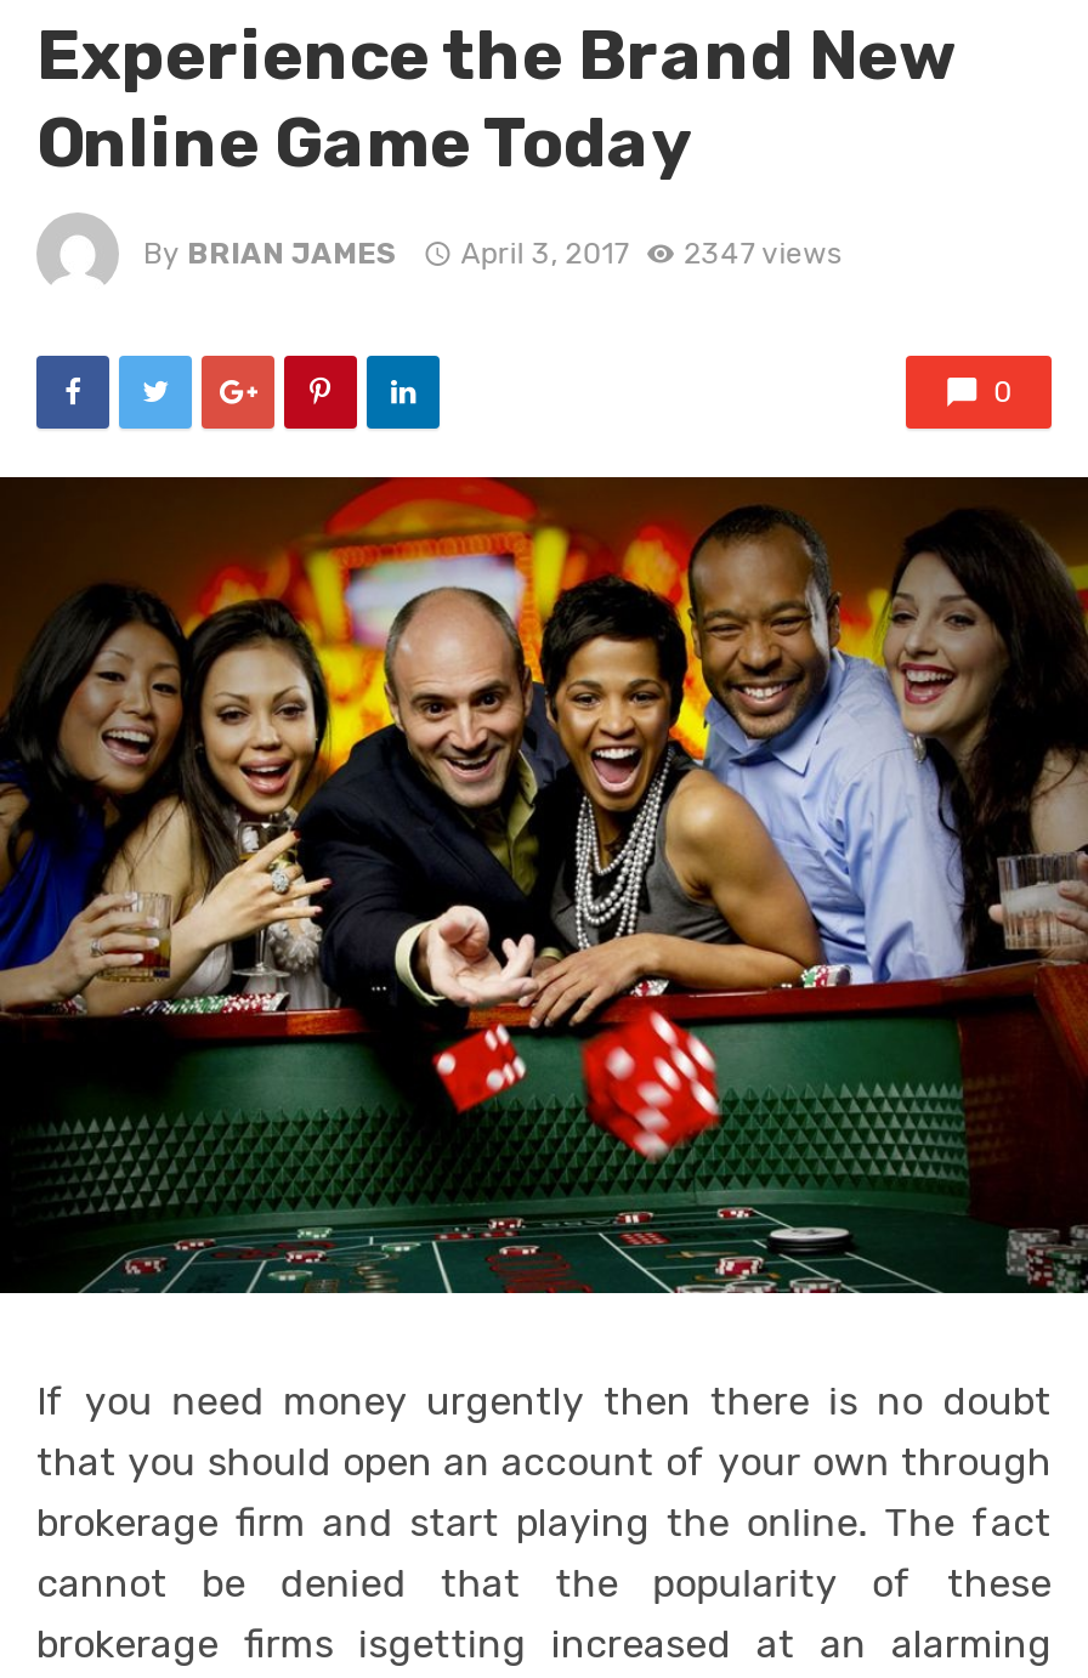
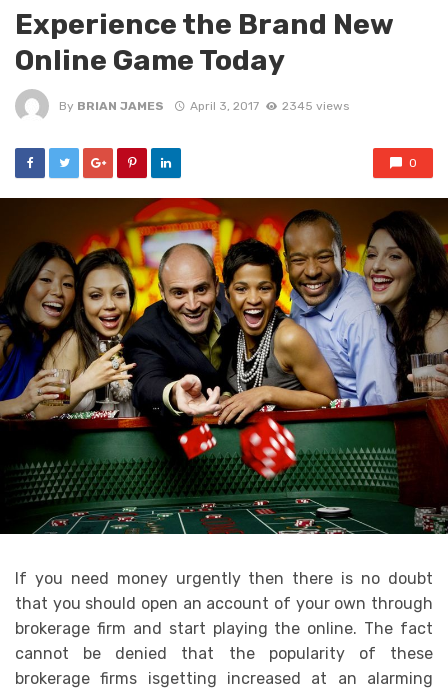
- By BRIAN JAMES April 3, 2017 2347 views
+ By BRIAN JAMES April 3, 2017 2345 views
